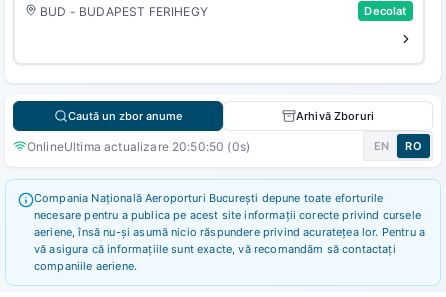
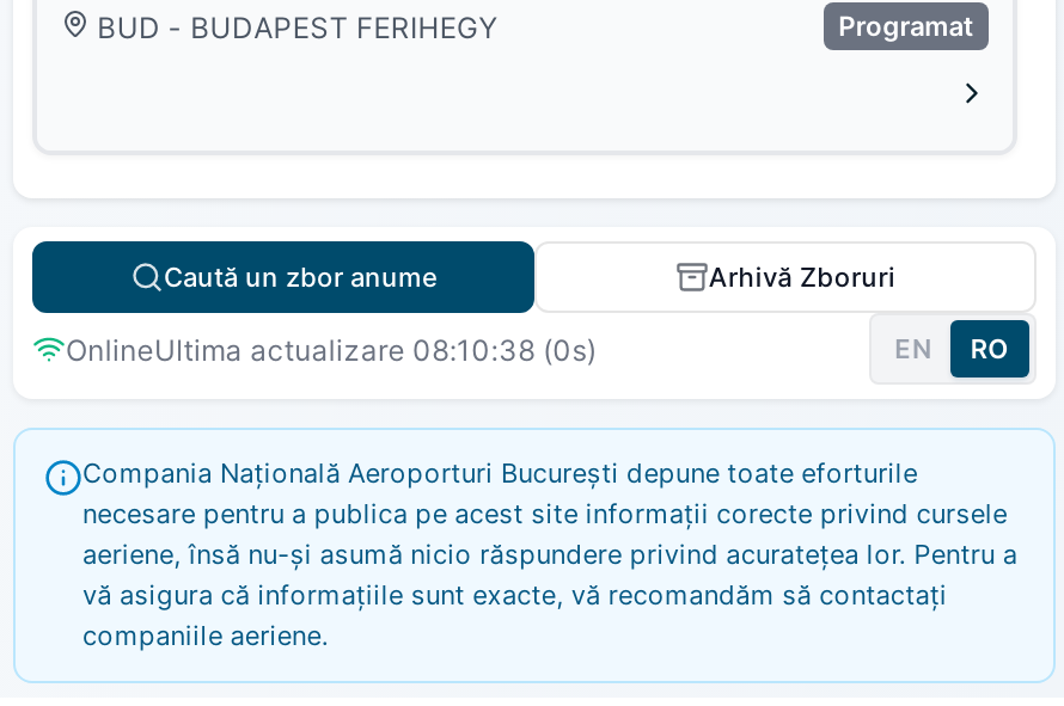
- Decolat
+ Programat

- OnlineUltima actualizare 20:50:50 (0s)
+ OnlineUltima actualizare 08:10:38 (0s)
